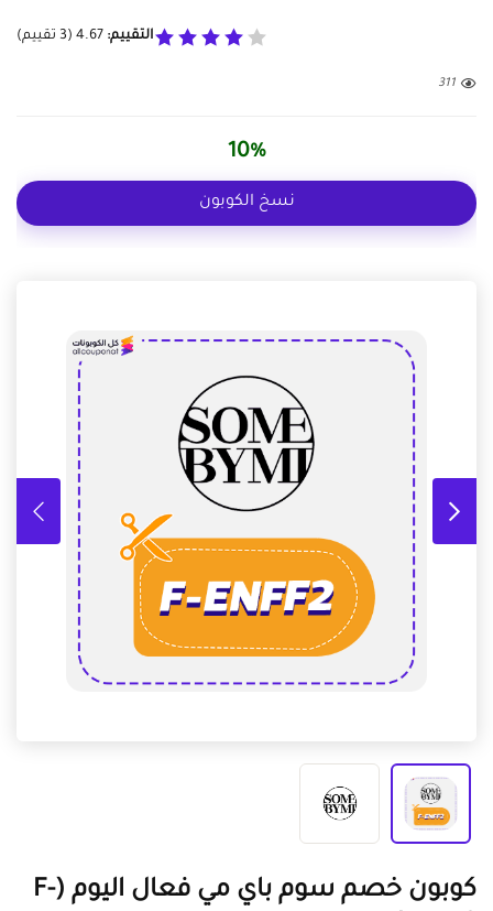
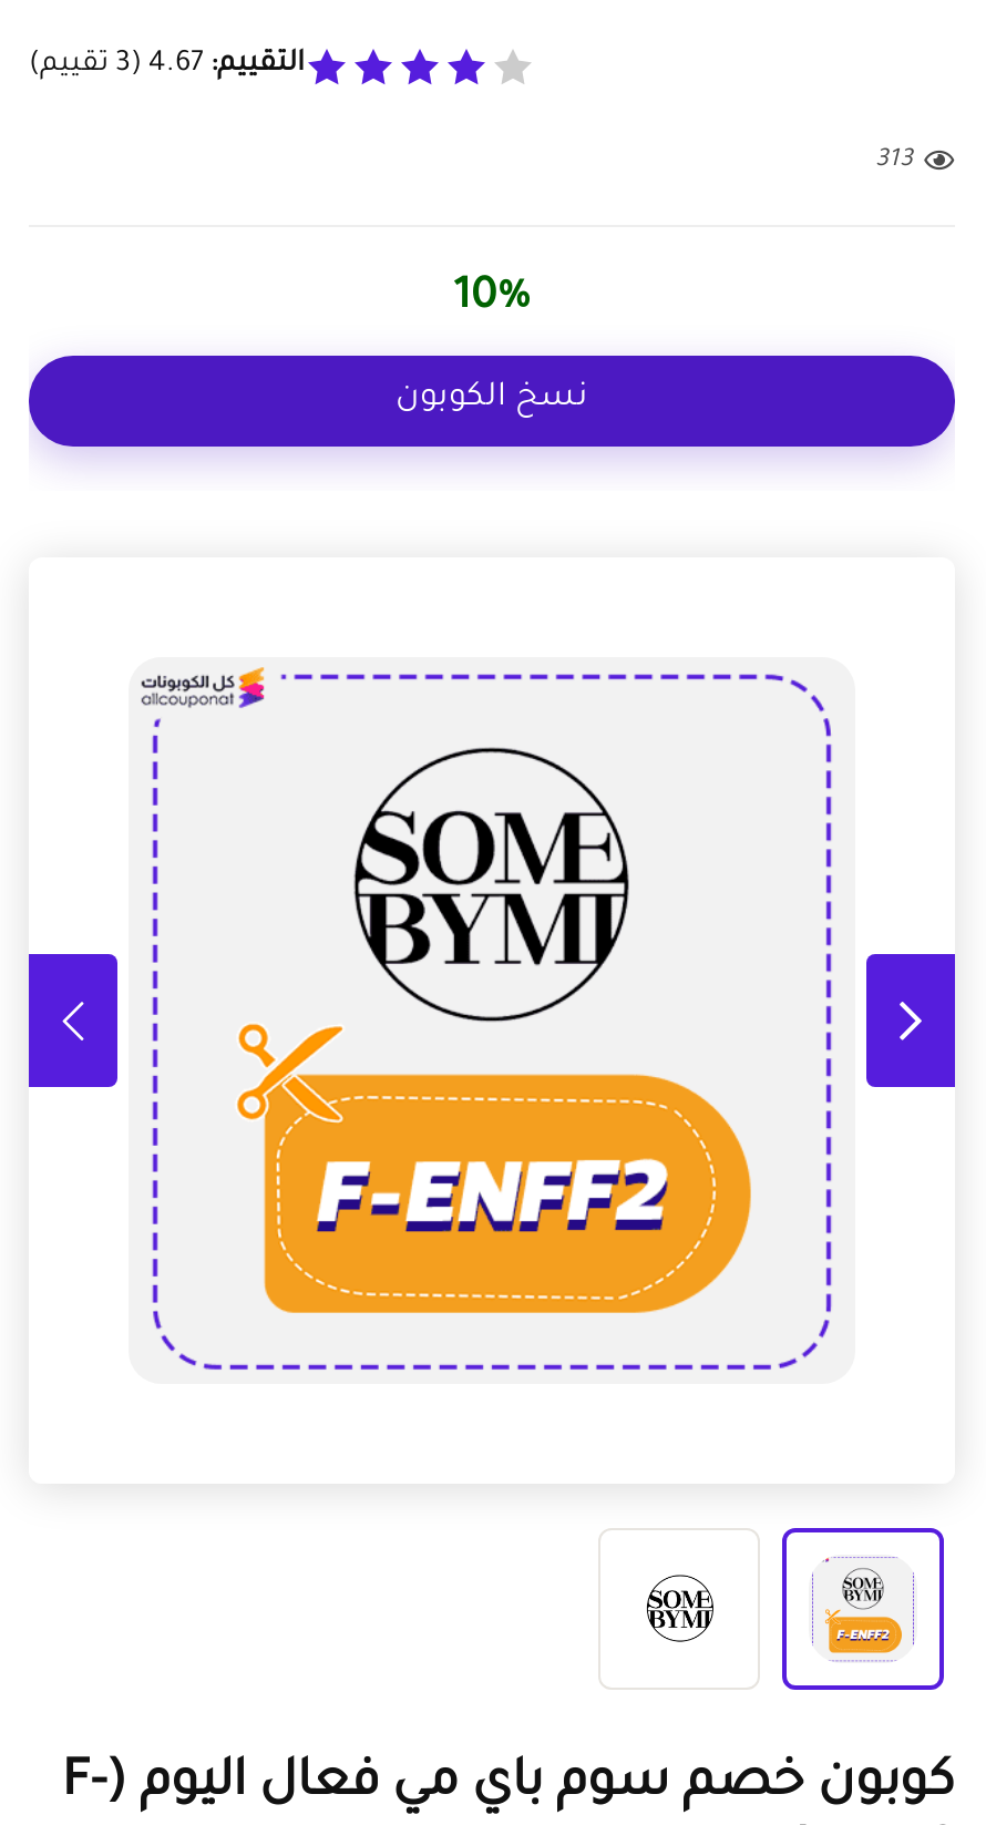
- 311
+ 313
